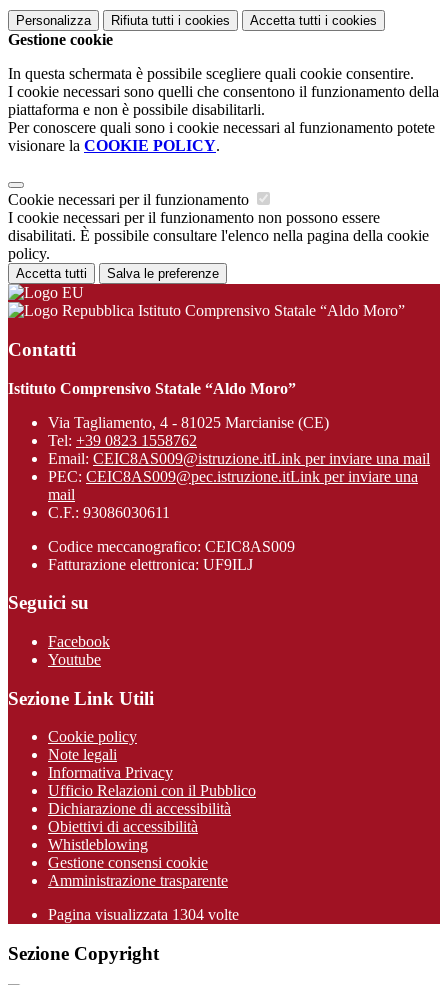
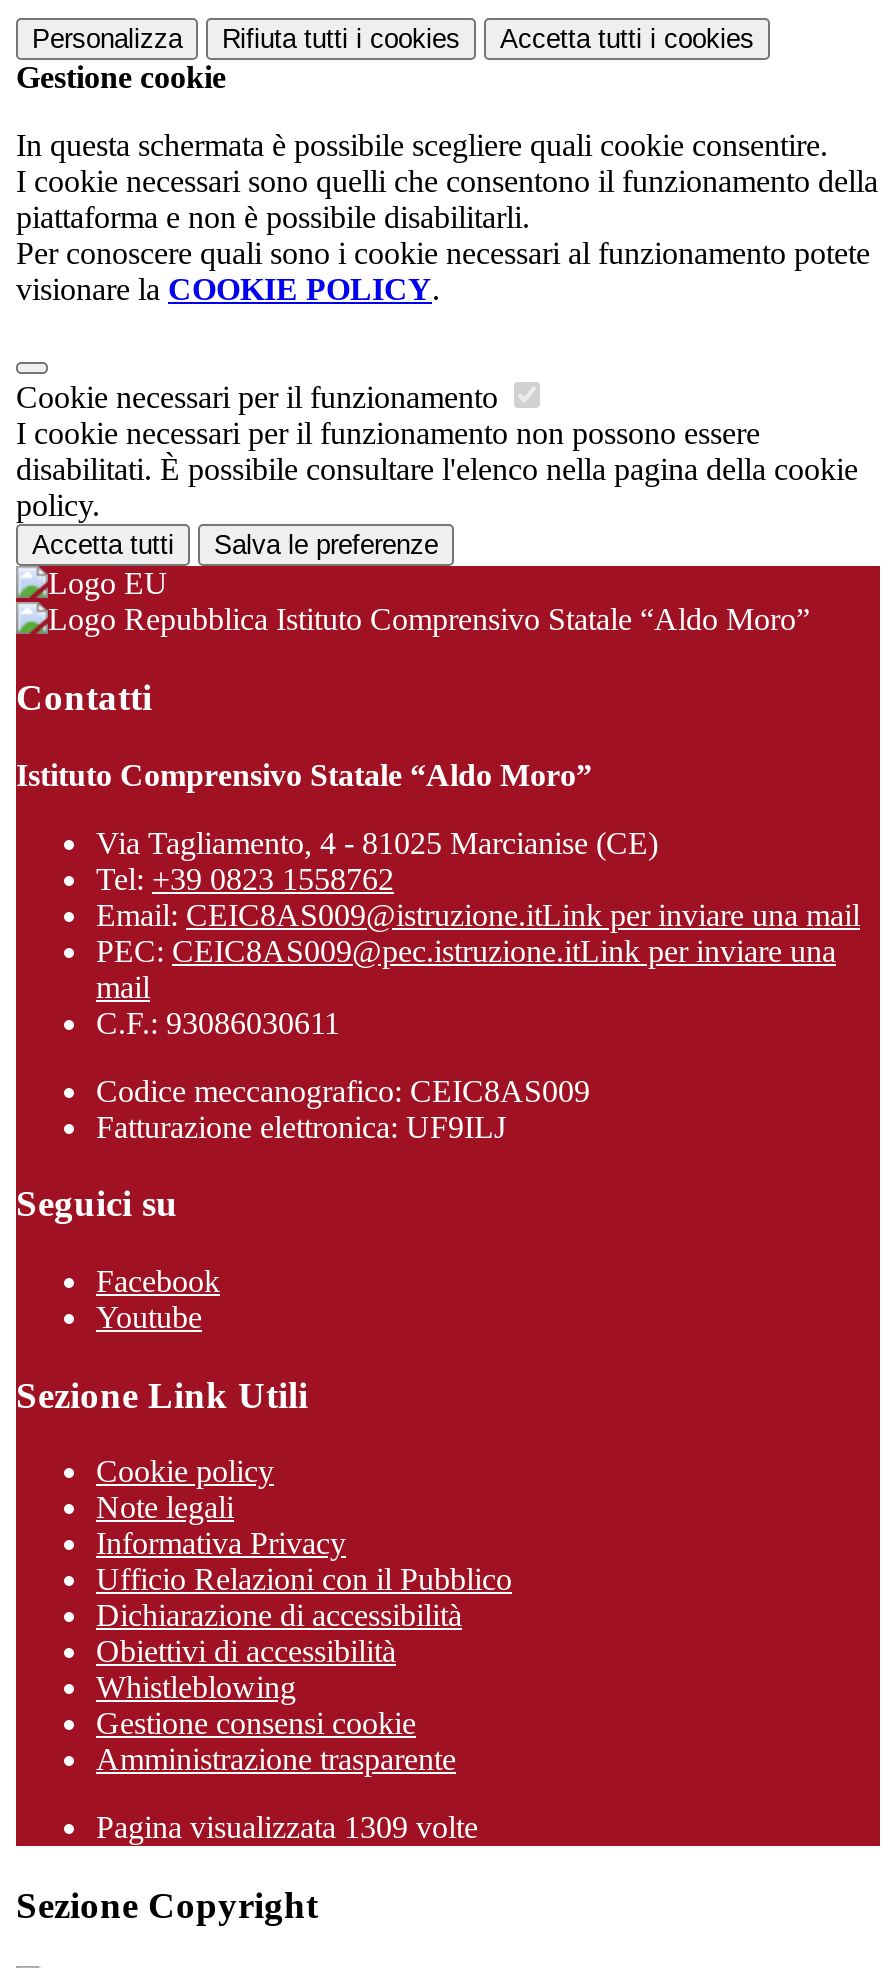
- Pagina visualizzata 1304 volte
+ Pagina visualizzata 1309 volte
